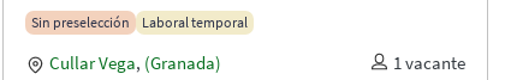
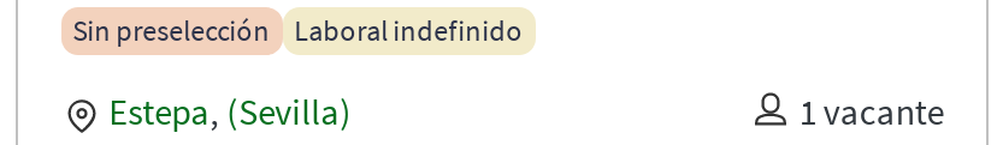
- Laboral temporal
+ Laboral indefinido

- Cullar Vega, (Granada)
+ Estepa, (Sevilla)
